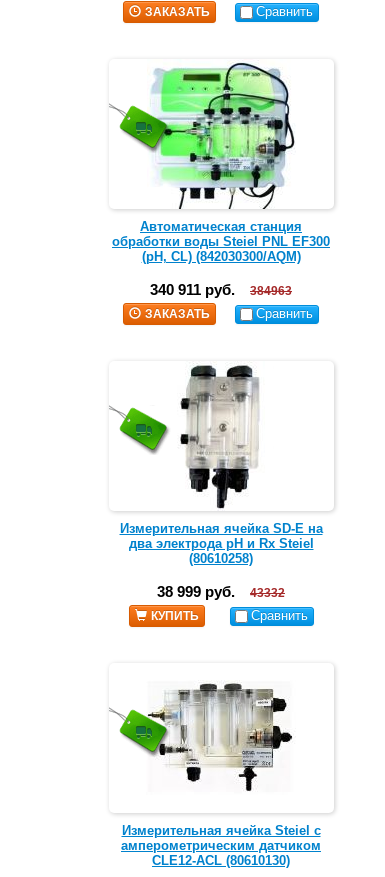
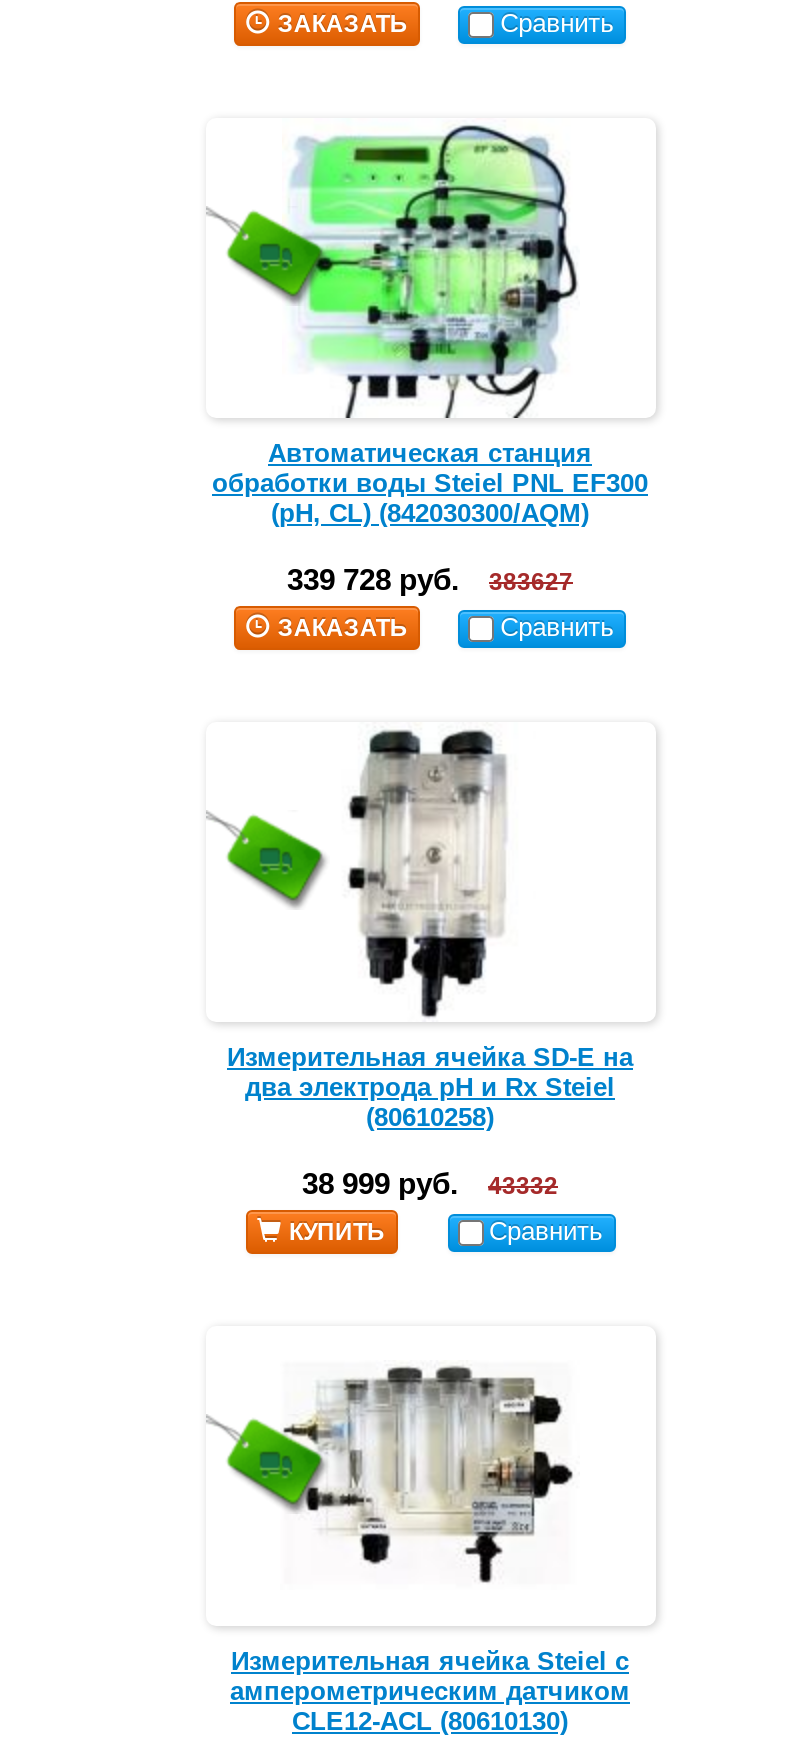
- 340 911 руб.
+ 339 728 руб.

- 384963
+ 383627
